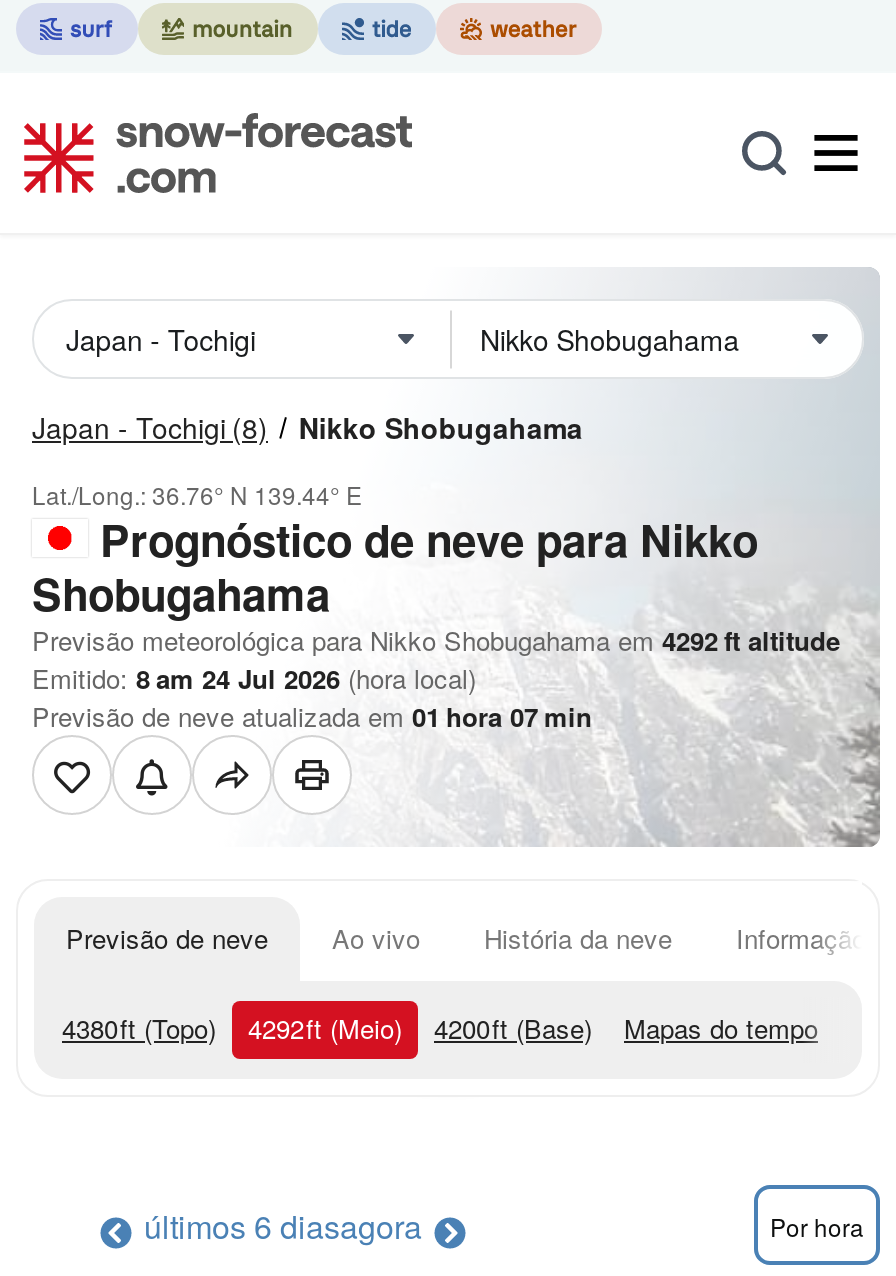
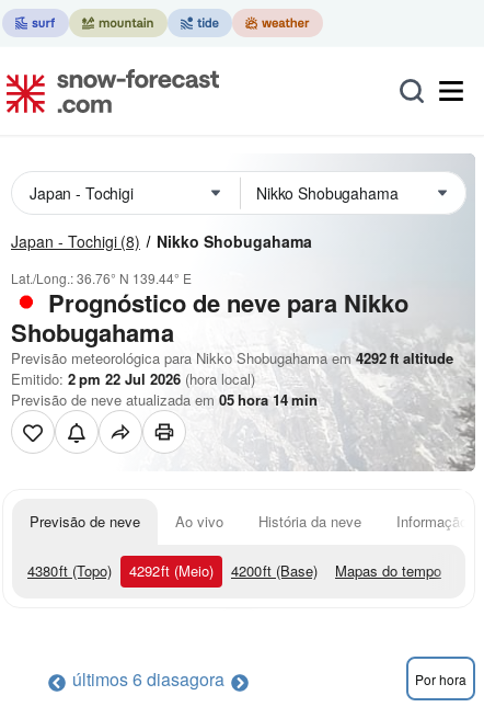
- Emitido: 8 am 24 Jul 2026 (hora local)
+ Emitido: 2 pm 22 Jul 2026 (hora local)

- Previsão de neve atualizada em 01 hora 07 min
+ Previsão de neve atualizada em 05 hora 14 min
